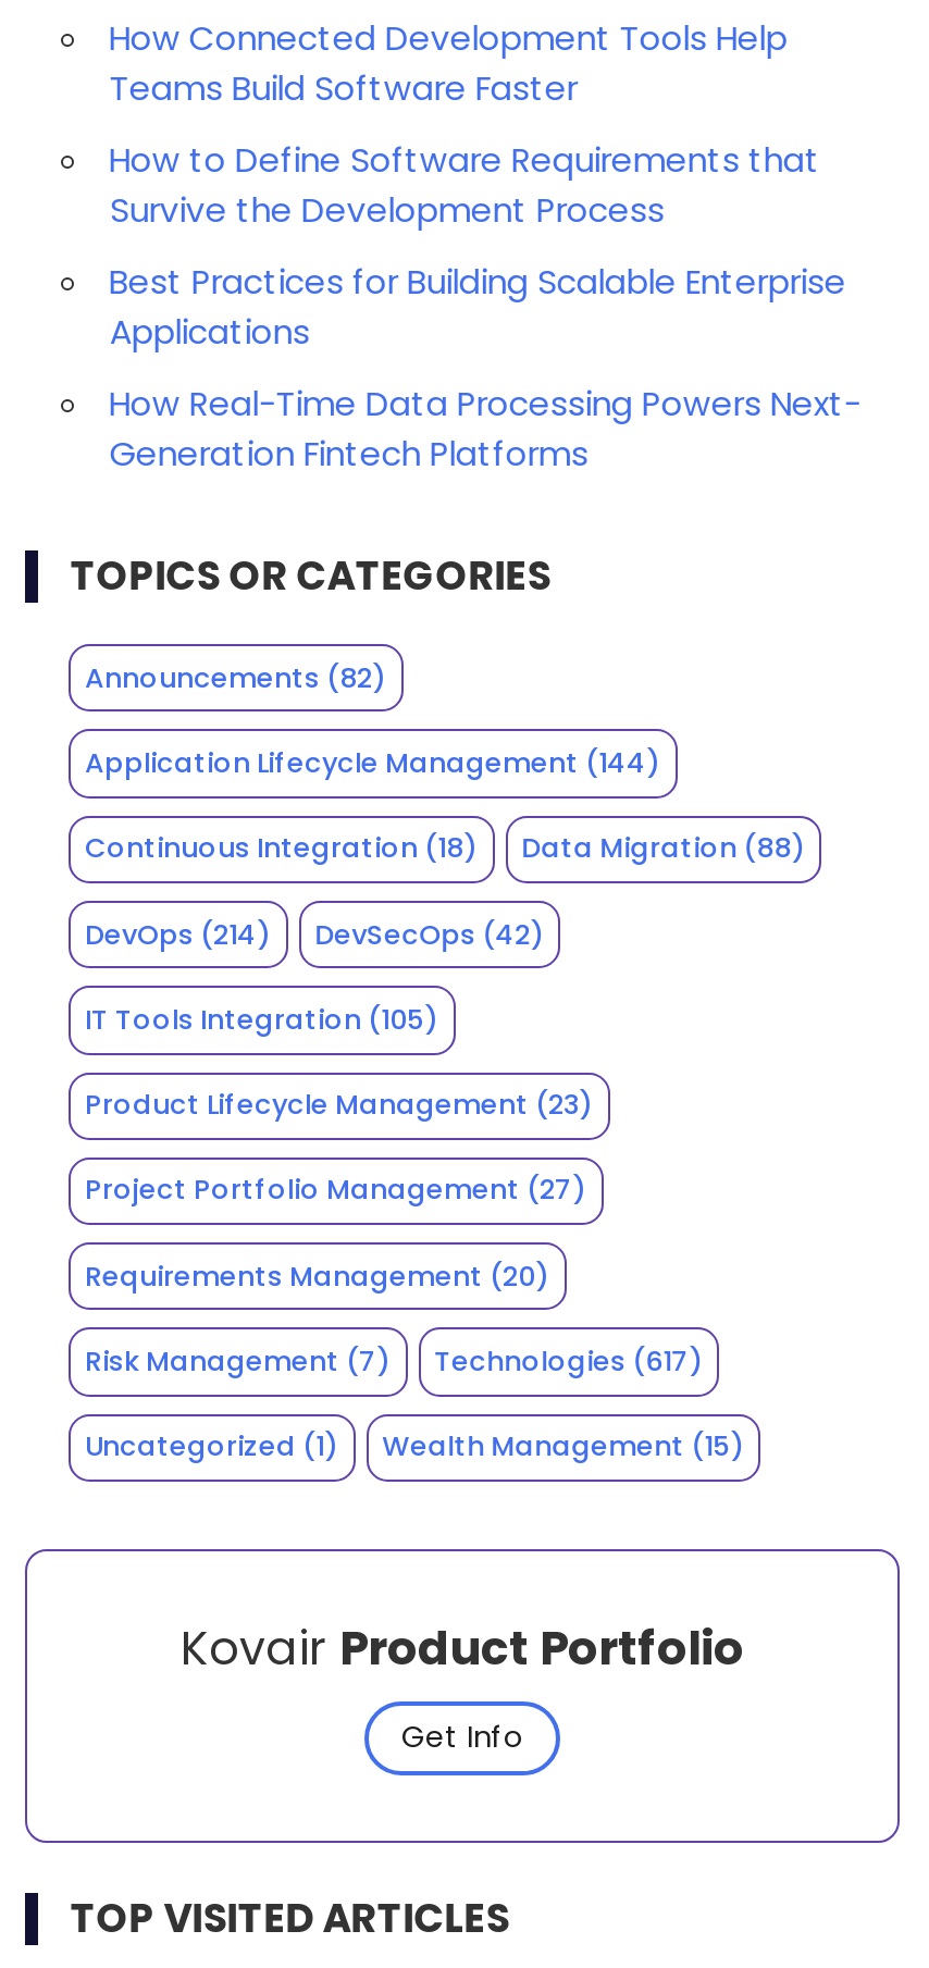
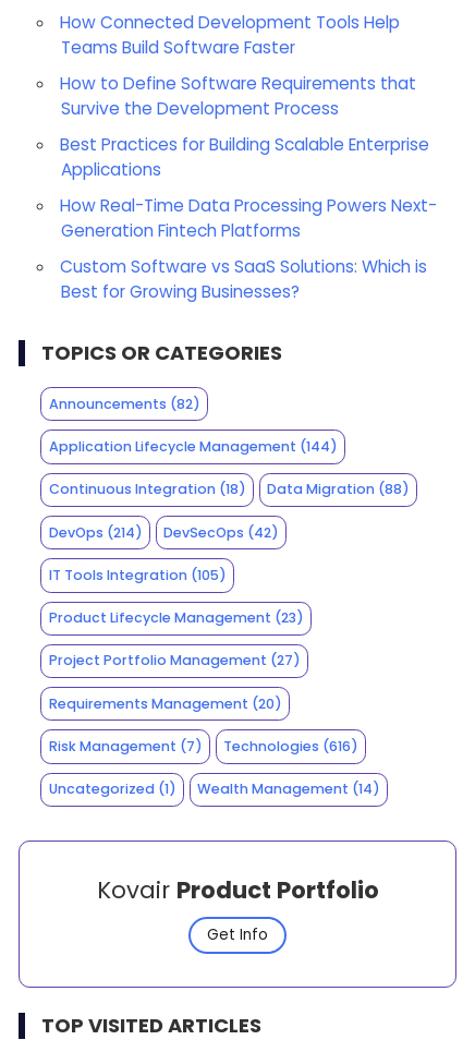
+ Custom Software vs SaaS Solutions: Which is
+ Best for Growing Businesses?

- Technologies (617)
+ Technologies (616)

- Wealth Management (15)
+ Wealth Management (14)
